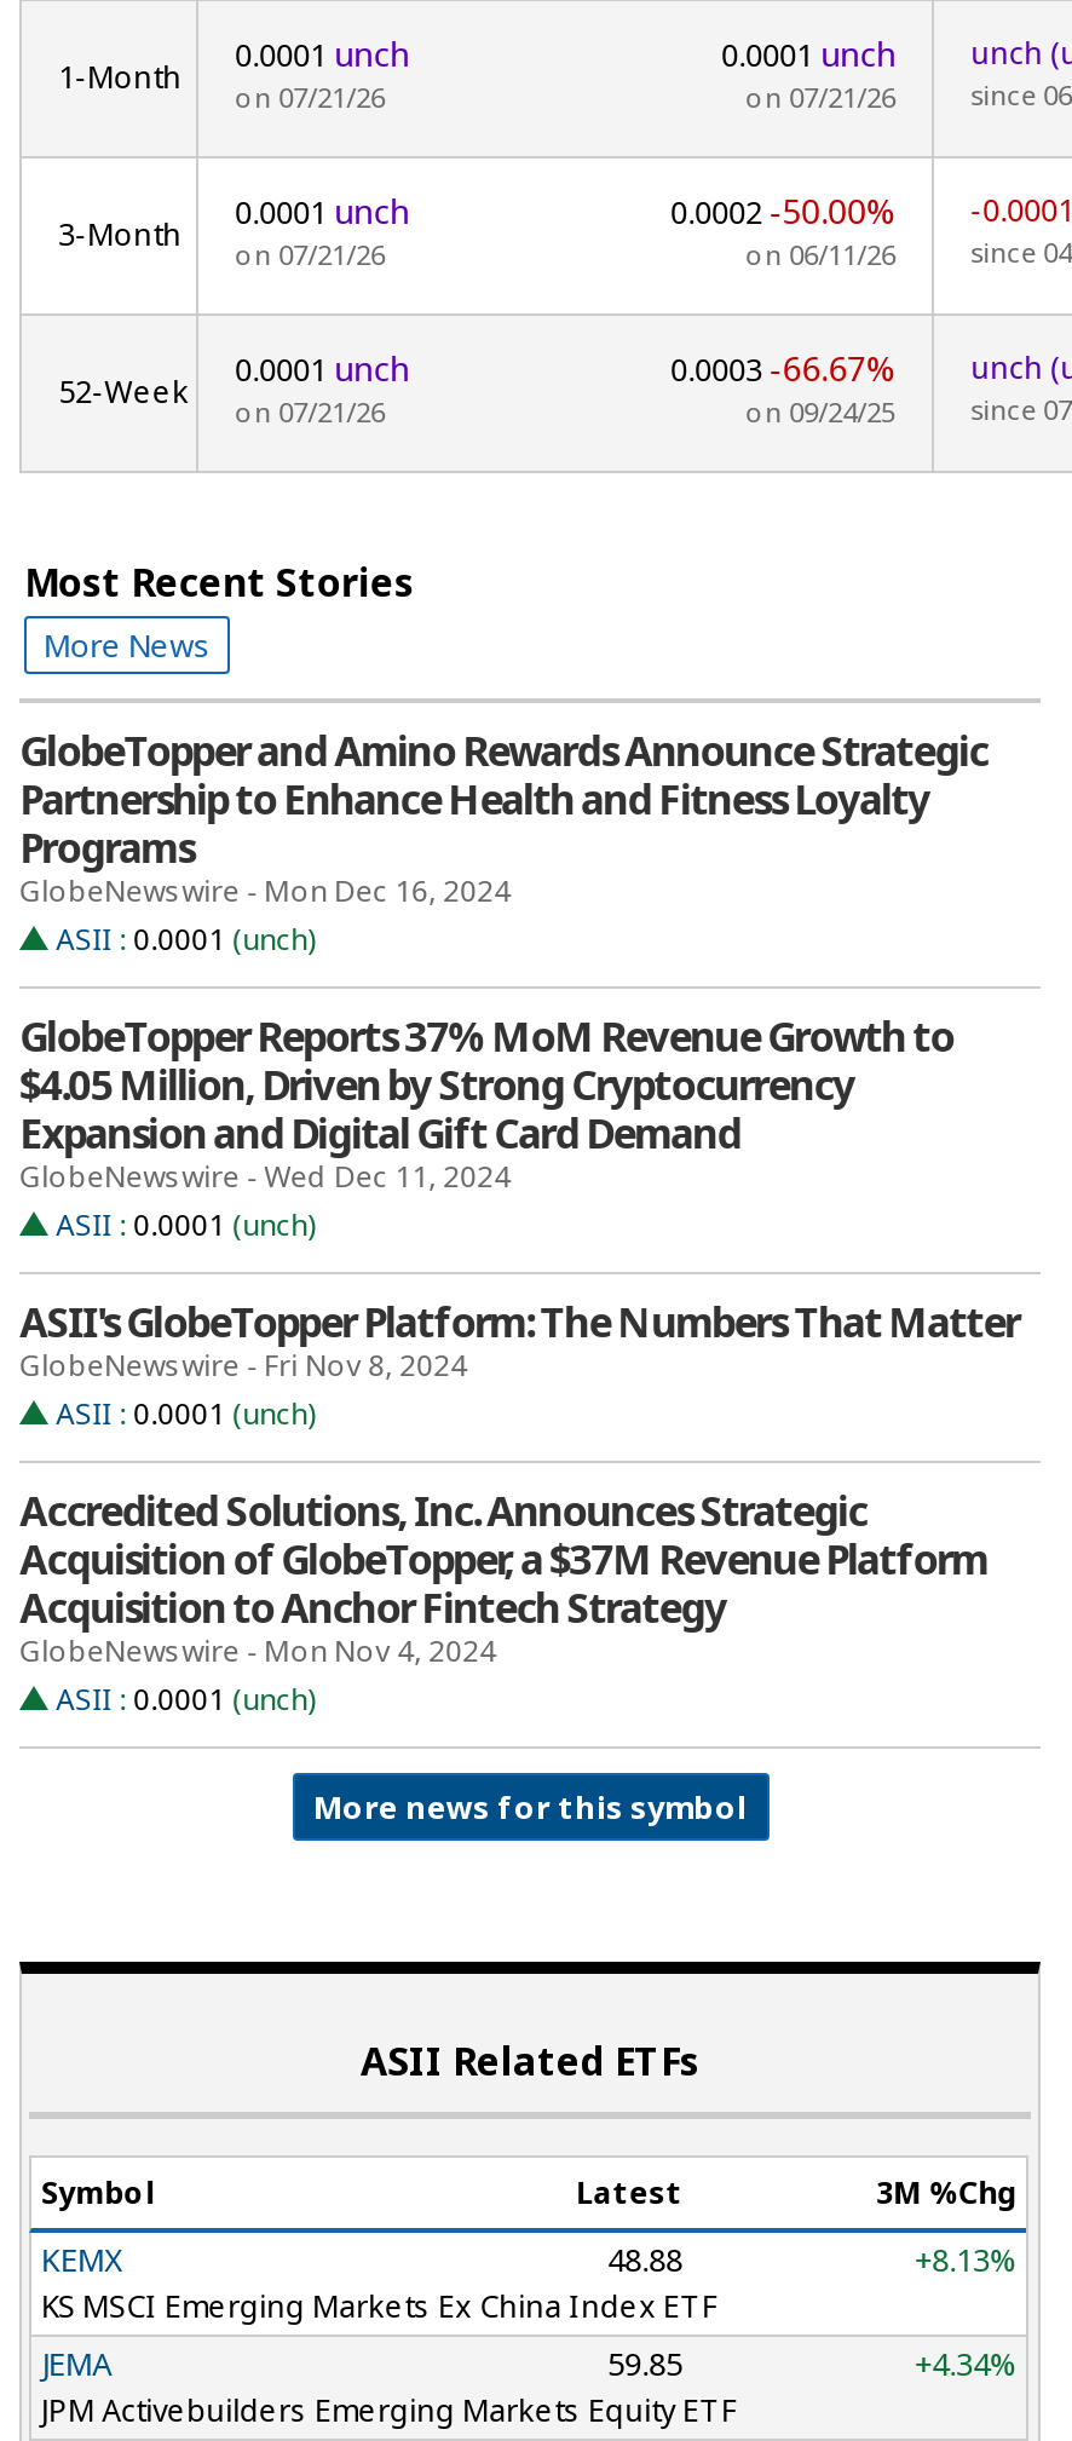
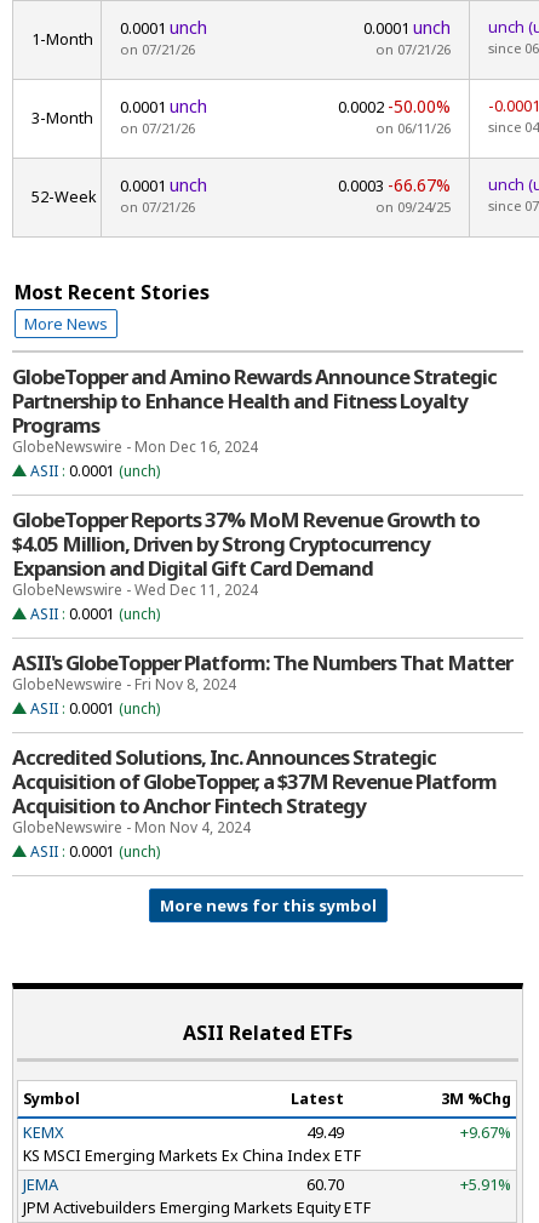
- 48.88
+ 49.49

- +8.13%
+ +9.67%

- 59.85
+ 60.70

- +4.34%
+ +5.91%
